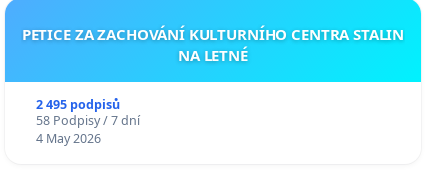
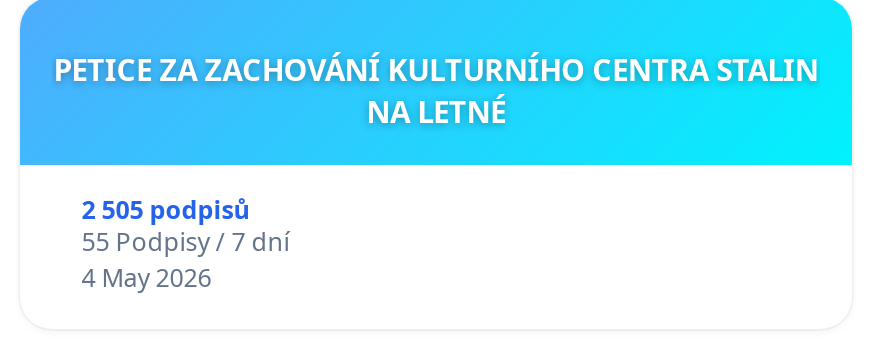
- 2 495 podpisů
+ 2 505 podpisů

- 58 Podpisy / 7 dní
+ 55 Podpisy / 7 dní
